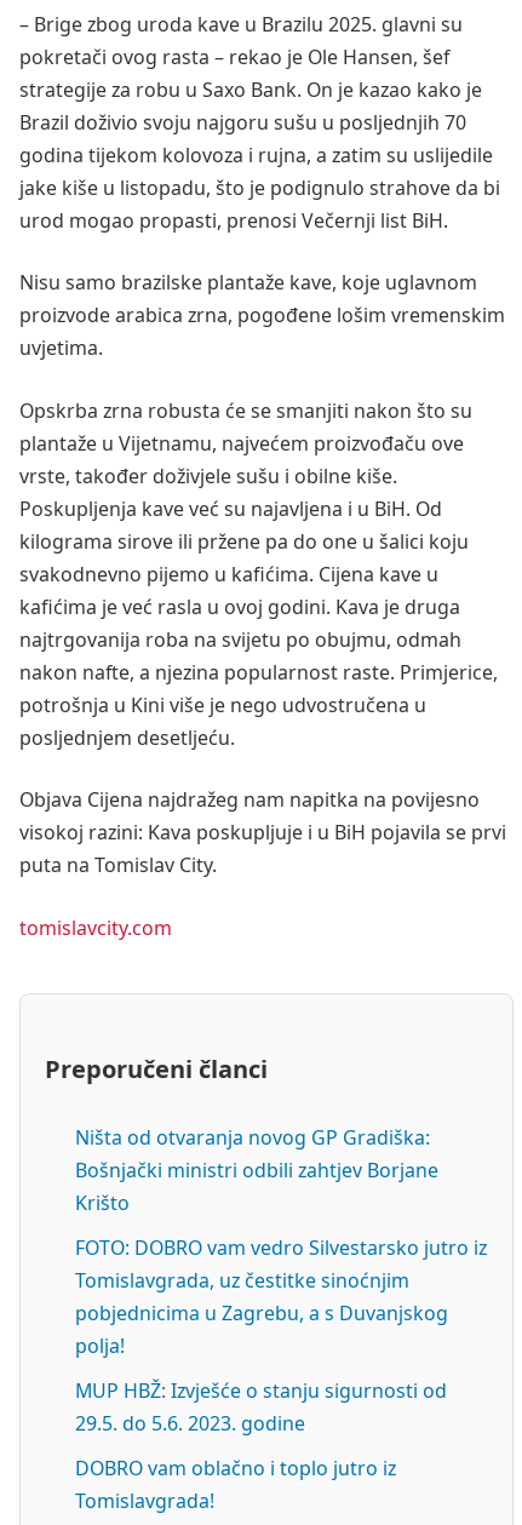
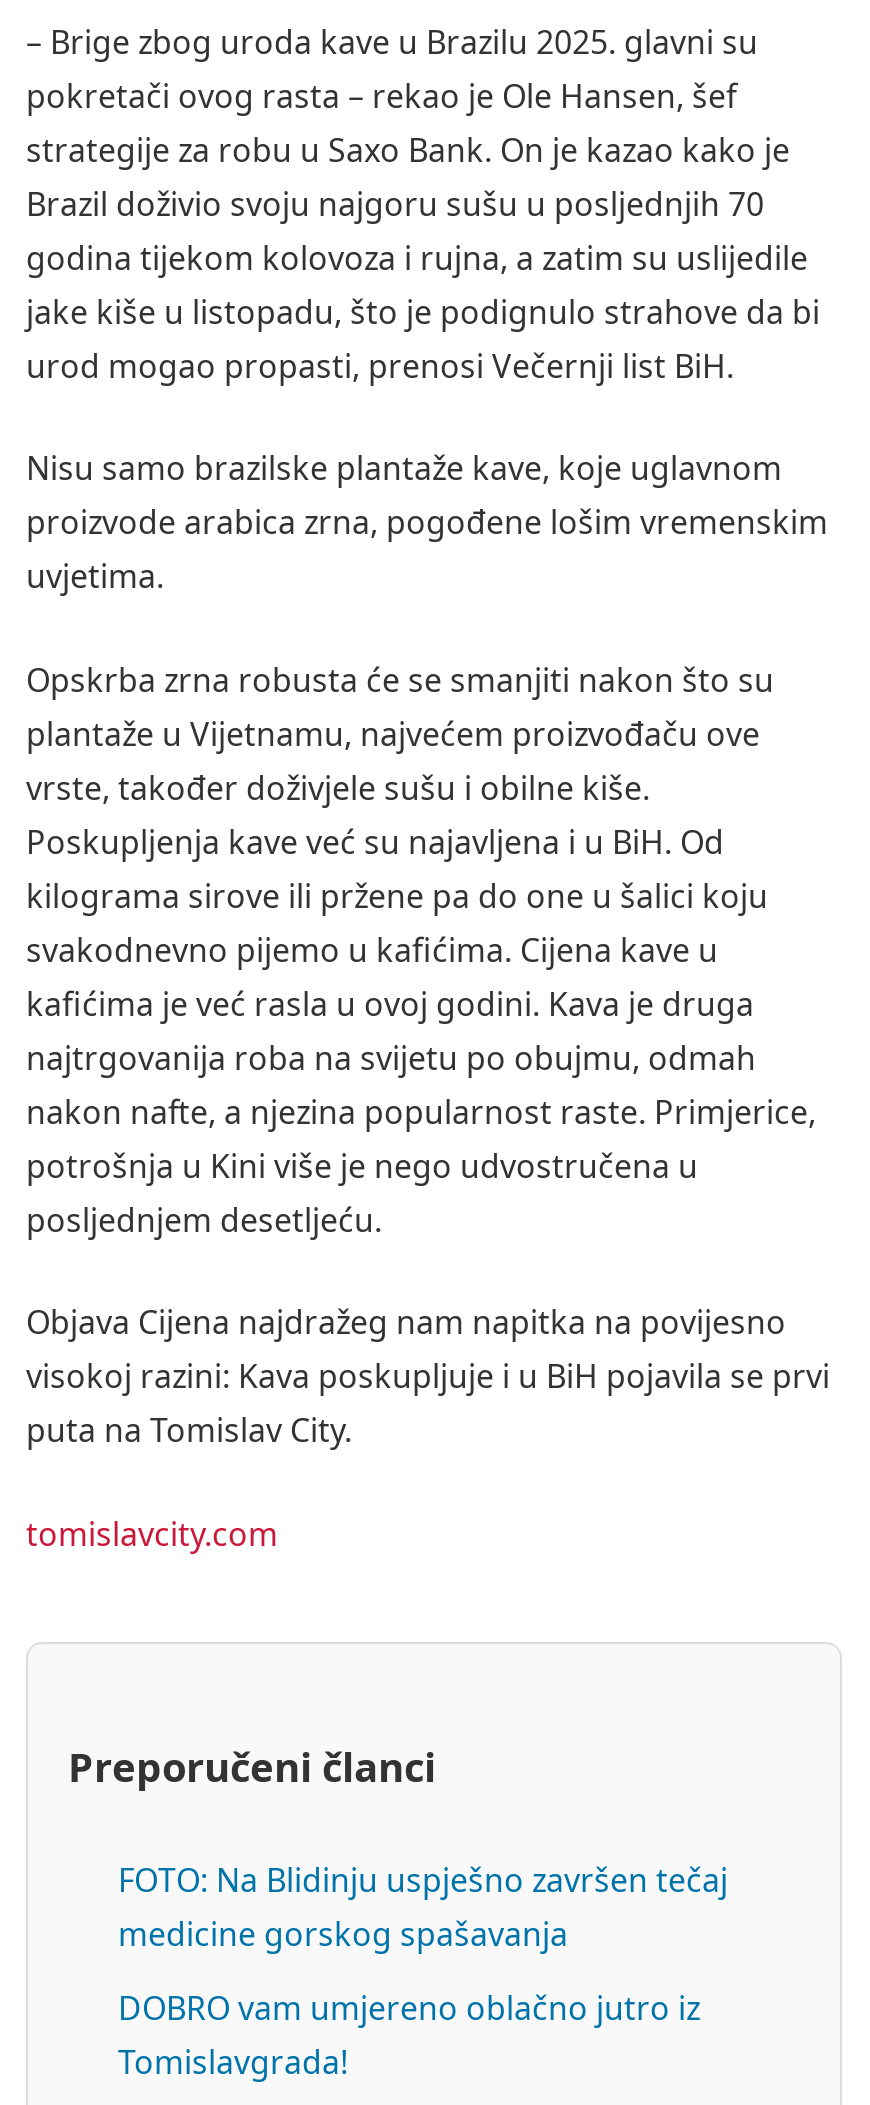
- Ništa od otvaranja novog GP Gradiška:
- Bošnjački ministri odbili zahtjev Borjane
- Krišto
- FOTO: DOBRO vam vedro Silvestarsko jutro iz
- Tomislavgrada, uz čestitke sinoćnjim
- pobjednicima u Zagrebu, a s Duvanjskog
- polja!
- MUP HBŽ: Izvješće o stanju sigurnosti od
- 29.5. do 5.6. 2023. godine
- DOBRO vam oblačno i toplo jutro iz
+ FOTO: Na Blidinju uspješno završen tečaj
+ medicine gorskog spašavanja
+ DOBRO vam umjereno oblačno jutro iz
